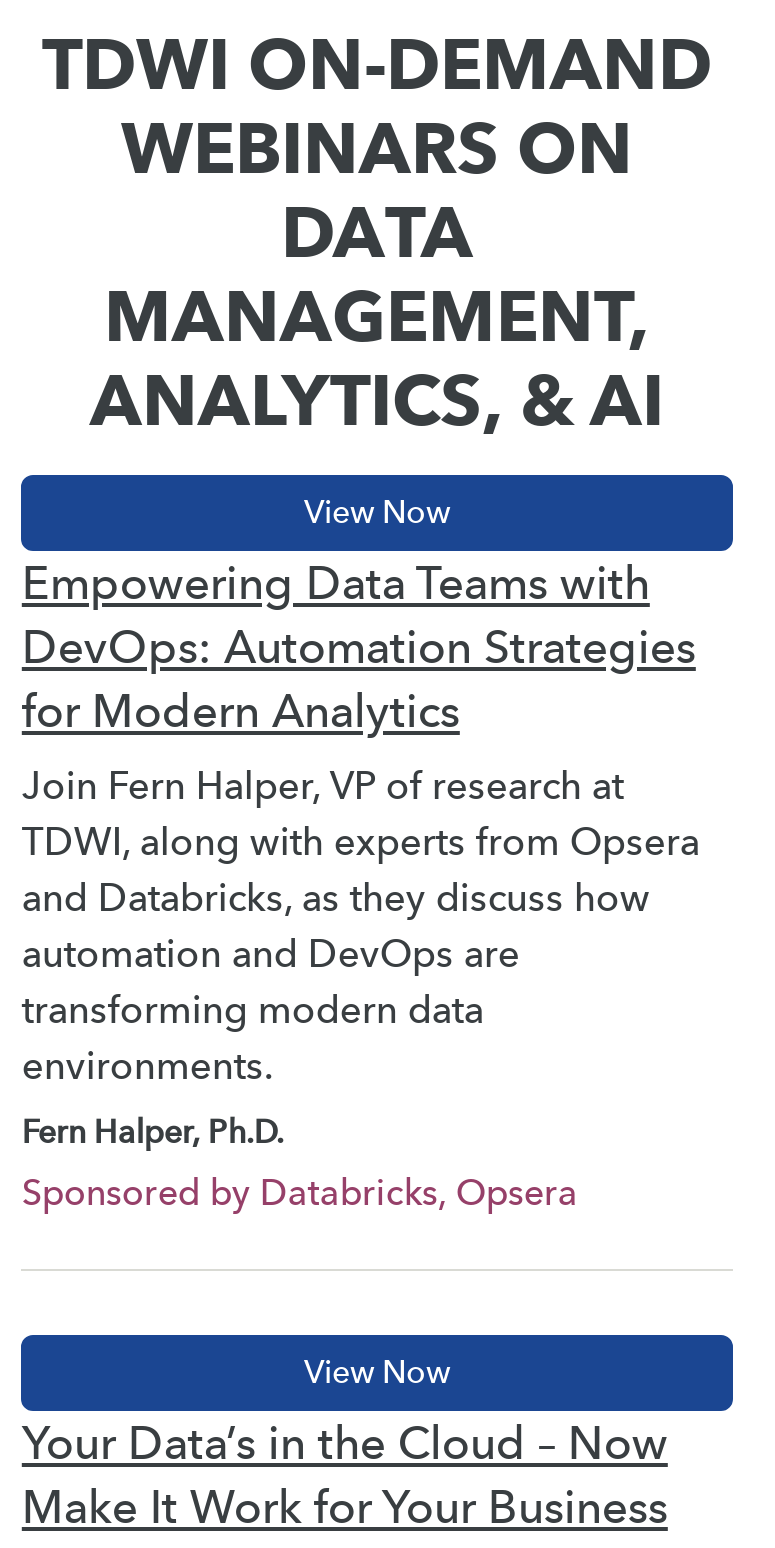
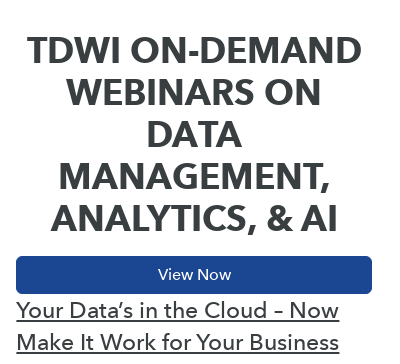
- Empowering Data Teams with
- DevOps: Automation Strategies
- for Modern Analytics
- Join Fern Halper, VP of research at
- TDWI, along with experts from Opsera
- and Databricks, as they discuss how
- automation and DevOps are
- transforming modern data
- environments.
- Fern Halper, Ph.D.
- Sponsored by Databricks, Opsera
